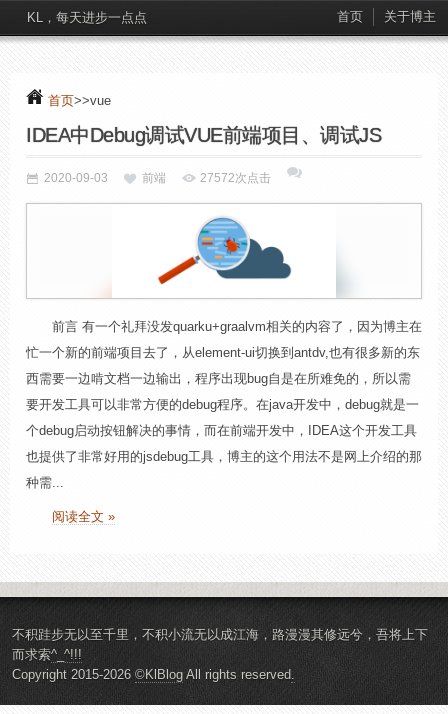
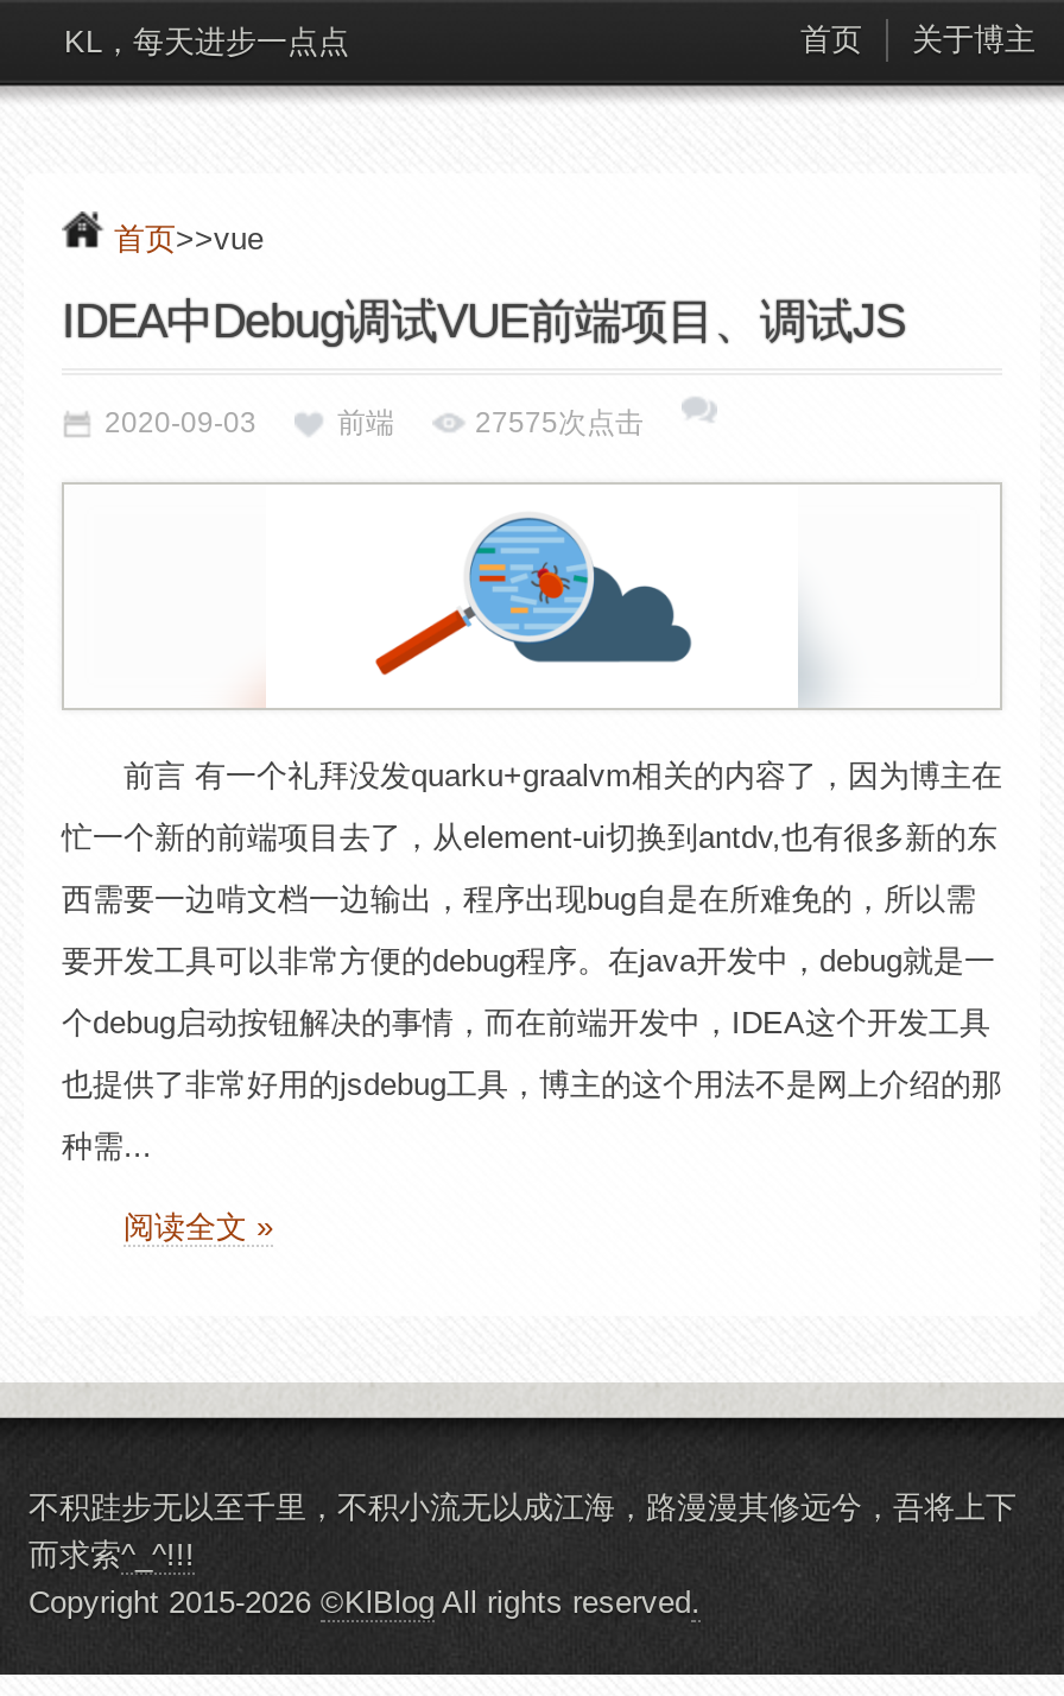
- 27572次点击
+ 27575次点击
